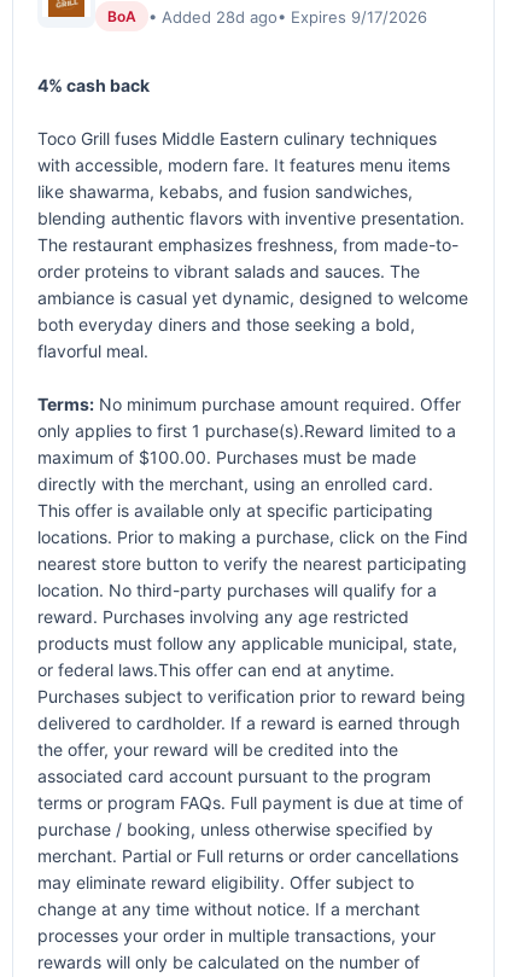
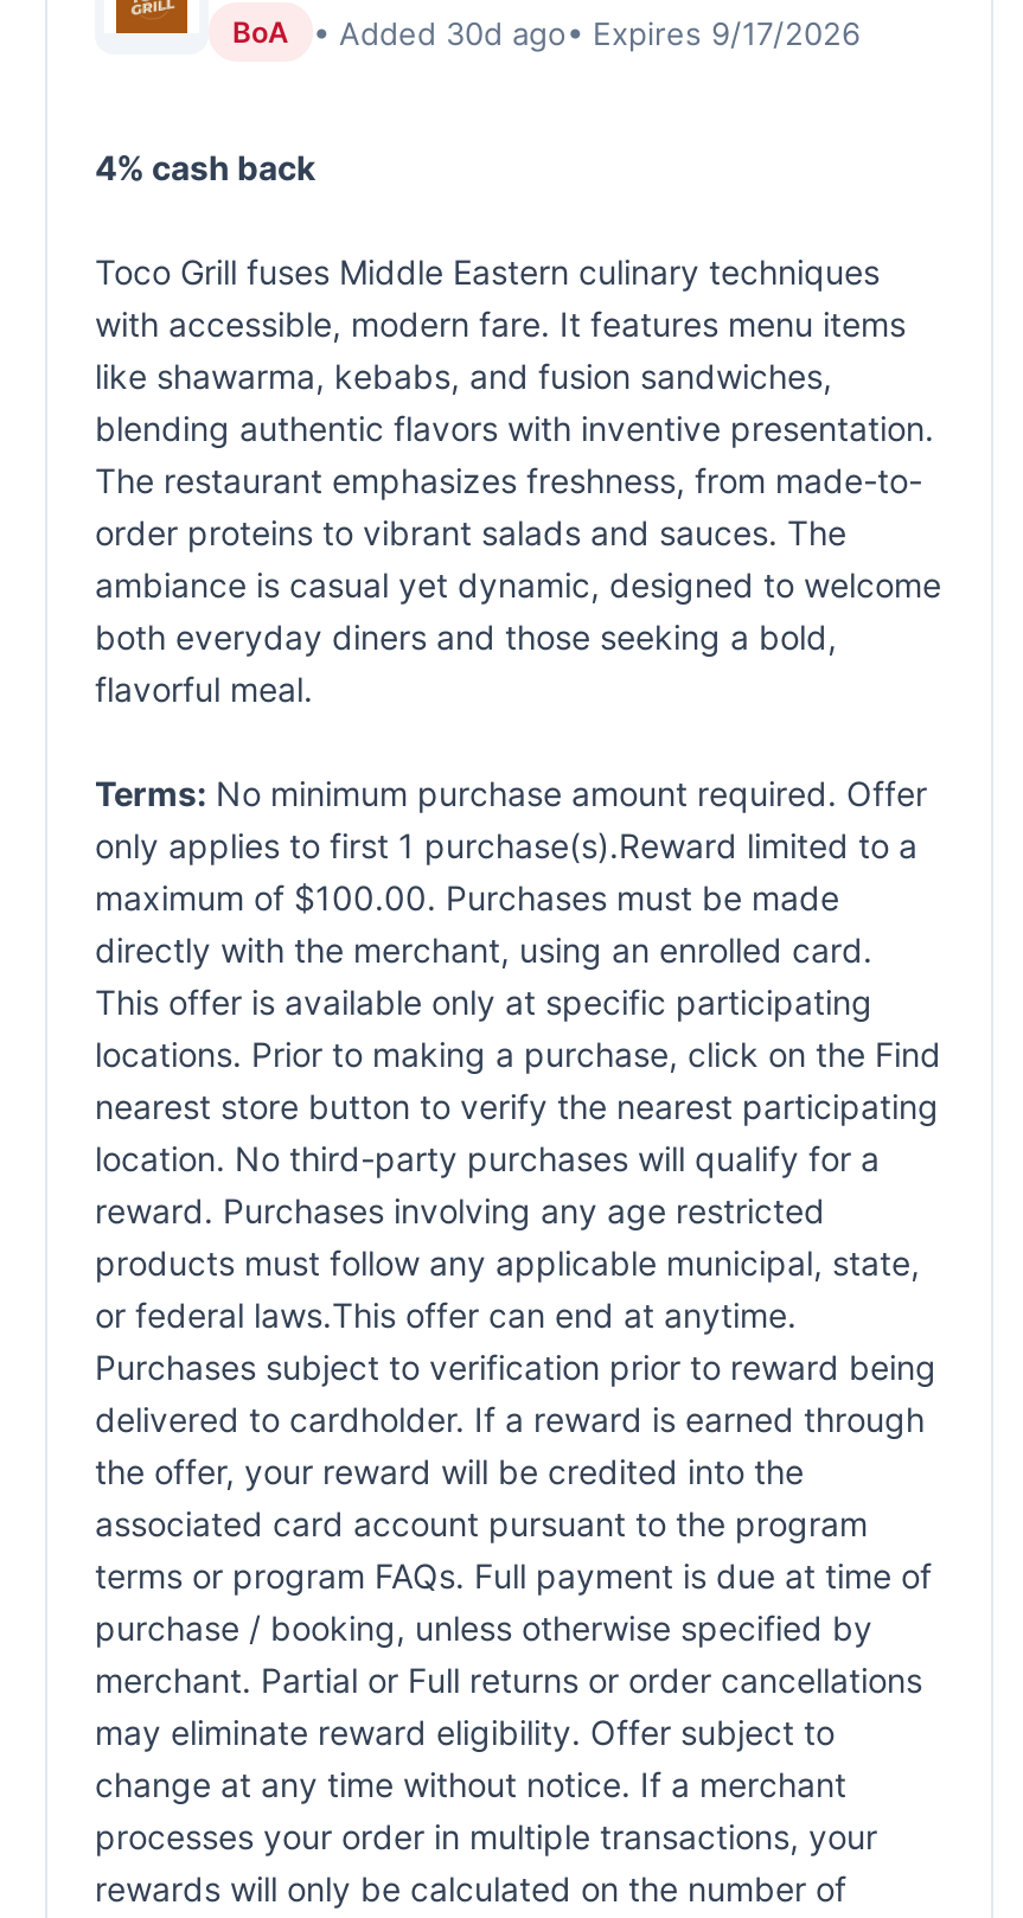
- • Added 28d ago• Expires 9/17/2026
+ • Added 30d ago• Expires 9/17/2026
